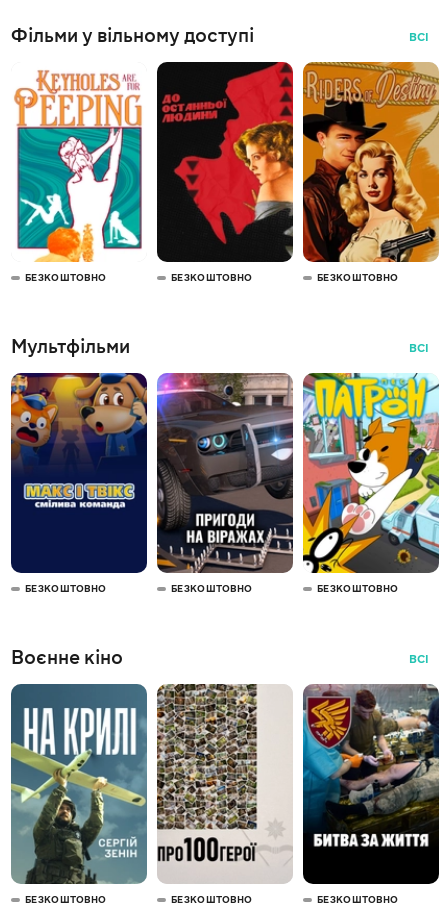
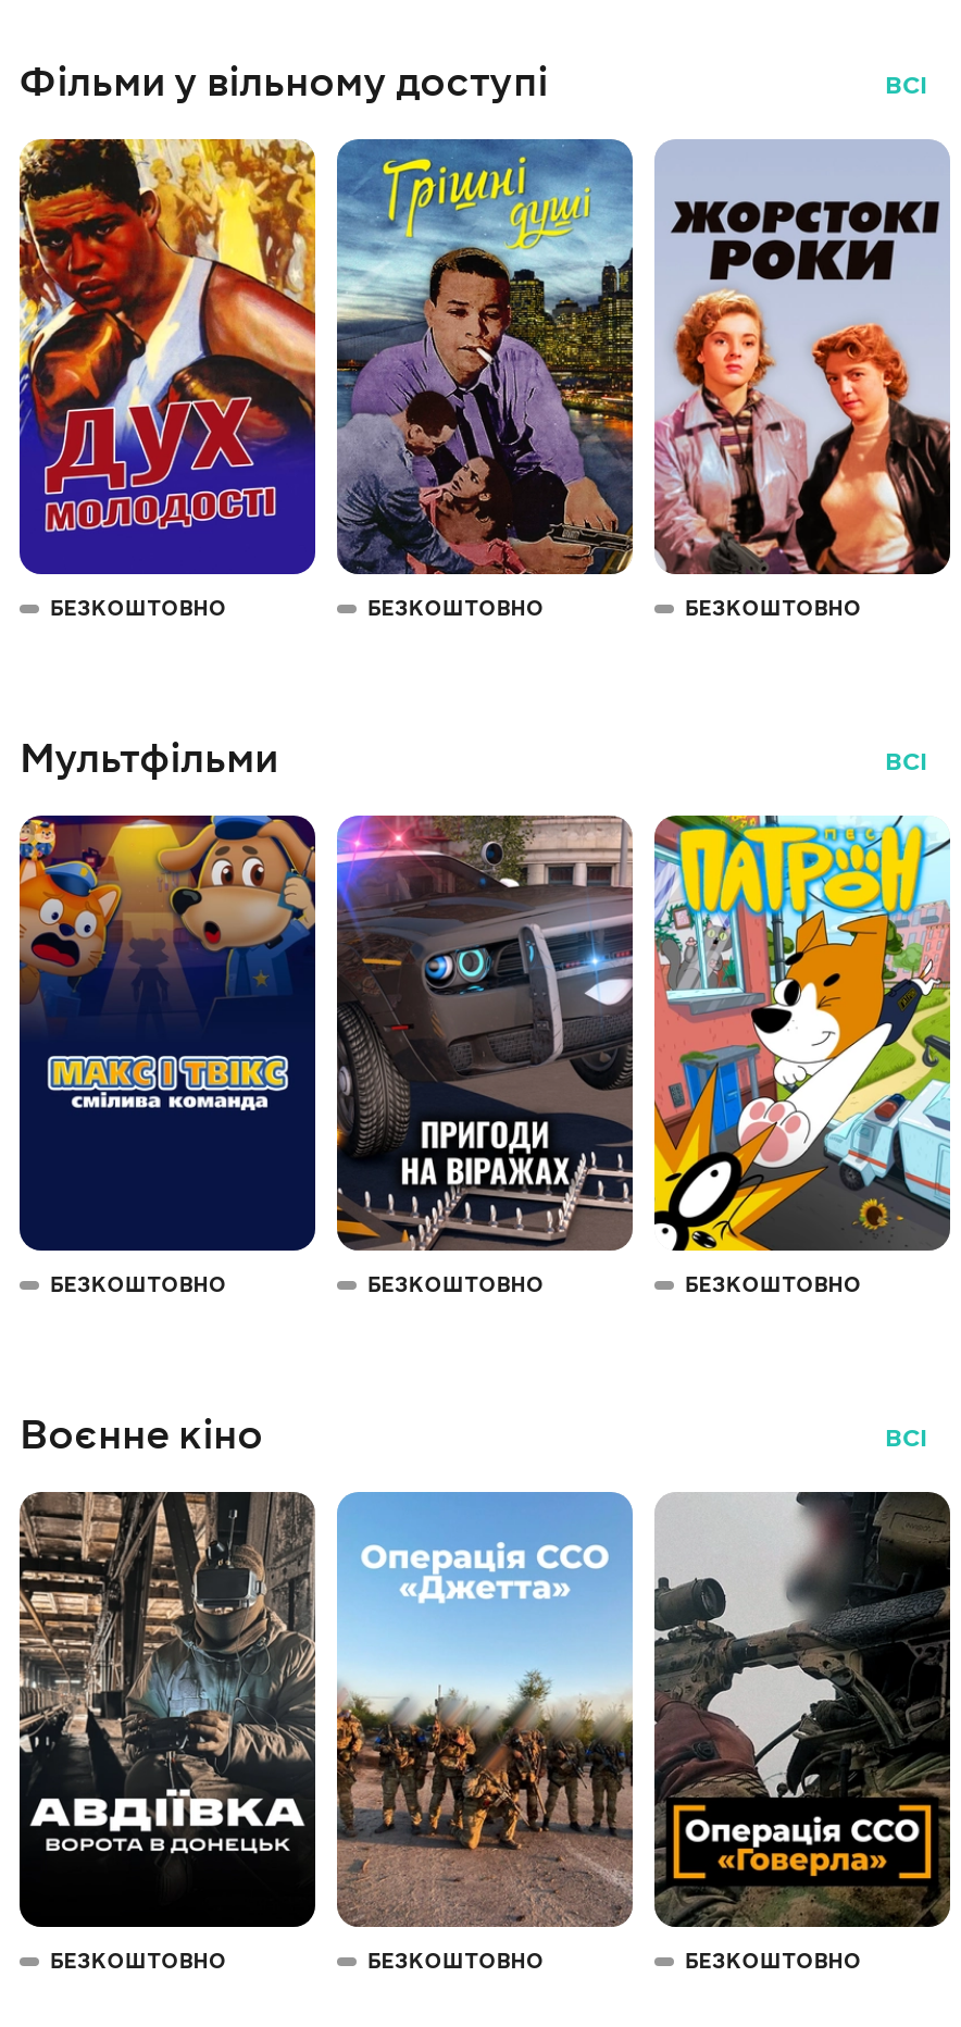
- [image]
+ [image]

- [image]
+ [image]

- [image]
+ [image]

- [image]
+ [image]

- [image]
+ [image]

- [image]
+ [image]
